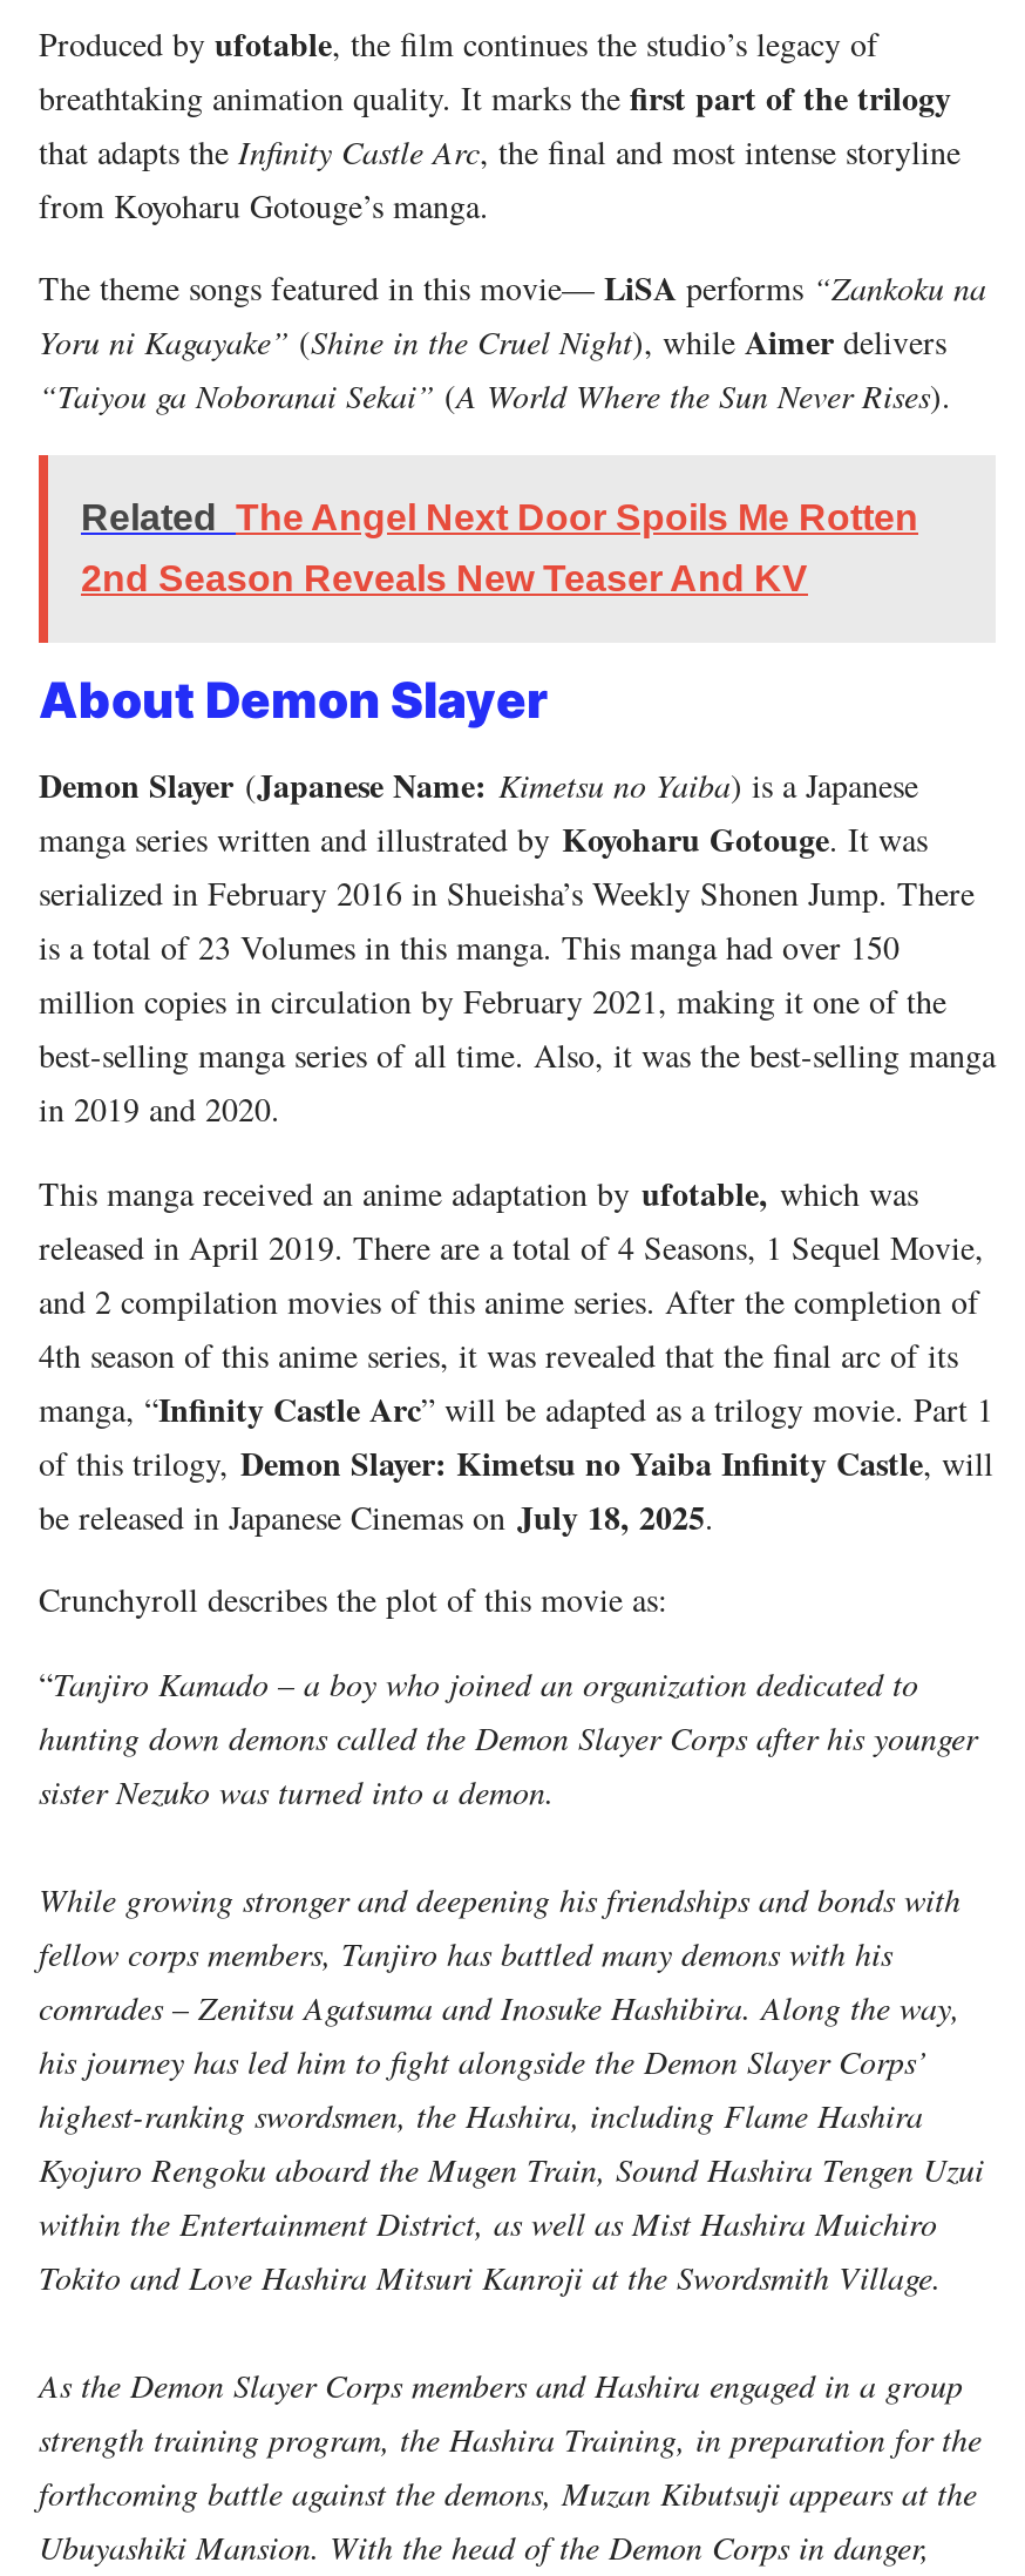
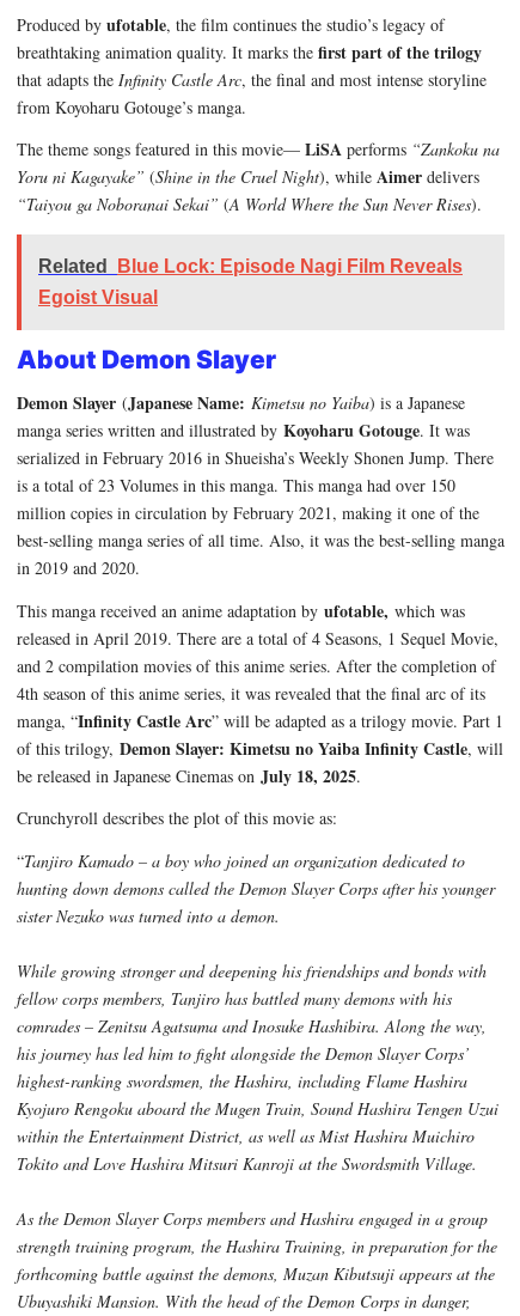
- Related The Angel Next Door Spoils Me Rotten
+ Related Blue Lock: Episode Nagi Film Reveals

- 2nd Season Reveals New Teaser And KV
+ Egoist Visual
